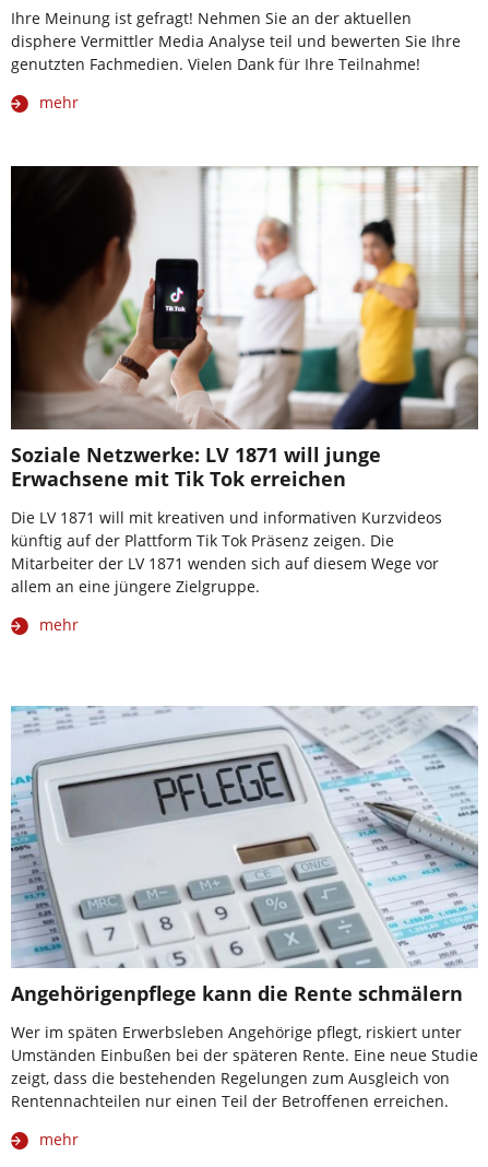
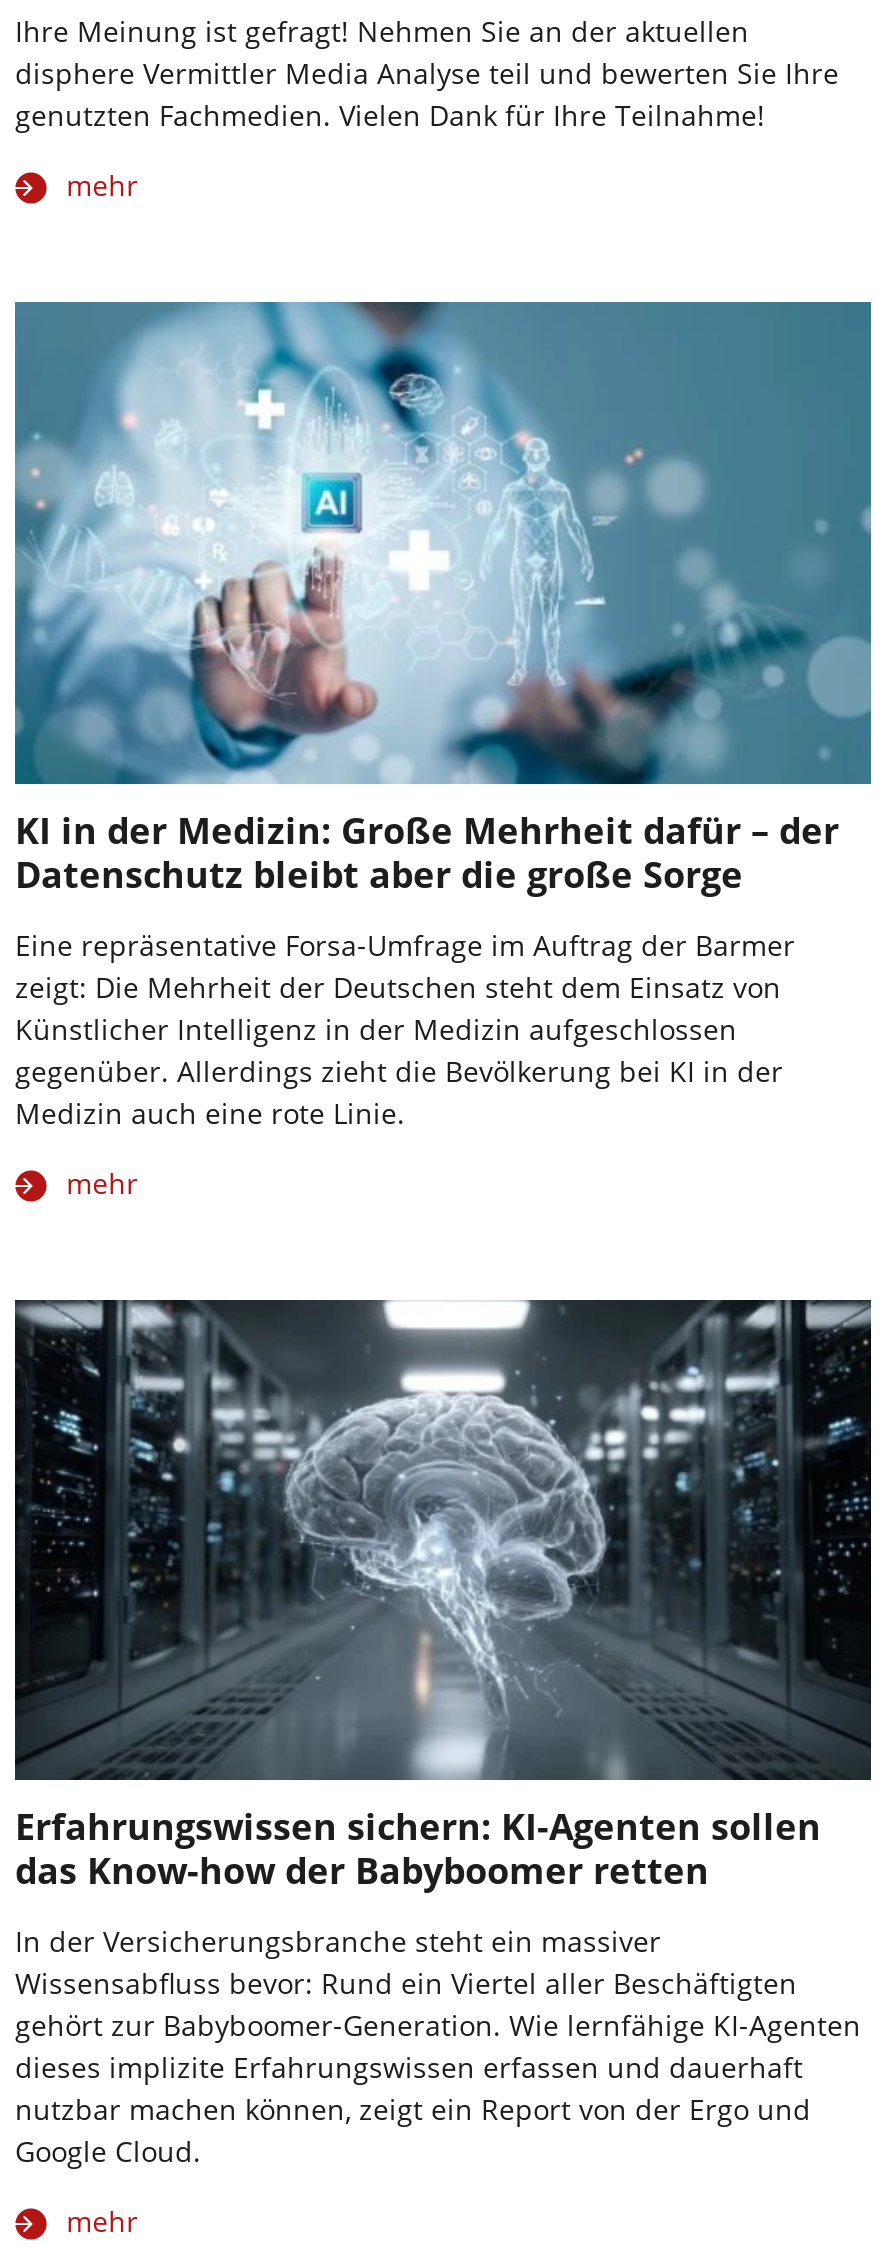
- [image]
- Soziale Netzwerke: LV 1871 will junge
- Erwachsene mit Tik Tok erreichen
+ [image]
+ KI in der Medizin: Große Mehrheit dafür – der
+ Datenschutz bleibt aber die große Sorge

- Die LV 1871 will mit kreativen und informativen Kurzvideos
- künftig auf der Plattform Tik Tok Präsenz zeigen. Die
- Mitarbeiter der LV 1871 wenden sich auf diesem Wege vor
- allem an eine jüngere Zielgruppe.
+ Eine repräsentative Forsa-Umfrage im Auftrag der Barmer
+ zeigt: Die Mehrheit der Deutschen steht dem Einsatz von
+ Künstlicher Intelligenz in der Medizin aufgeschlossen
+ gegenüber. Allerdings zieht die Bevölkerung bei KI in der
+ Medizin auch eine rote Linie.

- [image]
- Angehörigenpflege kann die Rente schmälern
+ [image]
+ Erfahrungswissen sichern: KI-Agenten sollen
+ das Know-how der Babyboomer retten

- Wer im späten Erwerbsleben Angehörige pflegt, riskiert unter
- Umständen Einbußen bei der späteren Rente. Eine neue Studie
- zeigt, dass die bestehenden Regelungen zum Ausgleich von
- Rentennachteilen nur einen Teil der Betroffenen erreichen.
+ In der Versicherungsbranche steht ein massiver
+ Wissensabfluss bevor: Rund ein Viertel aller Beschäftigten
+ gehört zur Babyboomer-Generation. Wie lernfähige KI-Agenten
+ dieses implizite Erfahrungswissen erfassen und dauerhaft
+ nutzbar machen können, zeigt ein Report von der Ergo und
+ Google Cloud.
